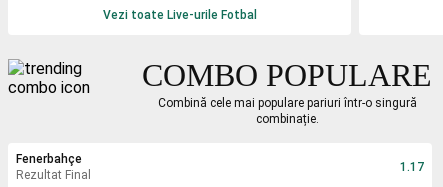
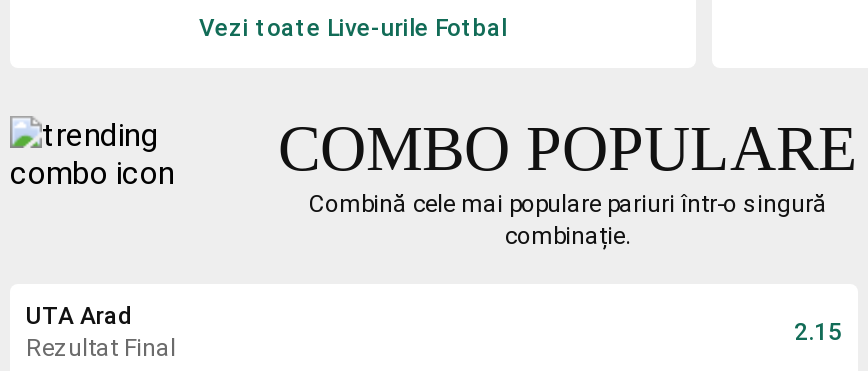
- Fenerbahçe
+ UTA Arad

- 1.17
+ 2.15
